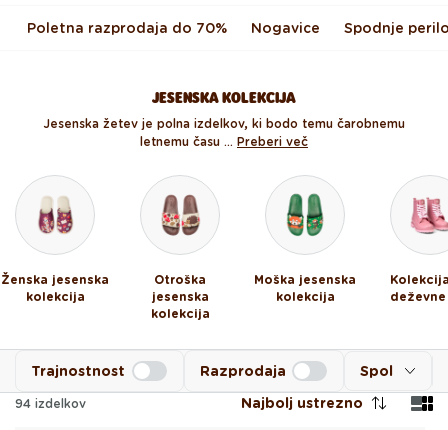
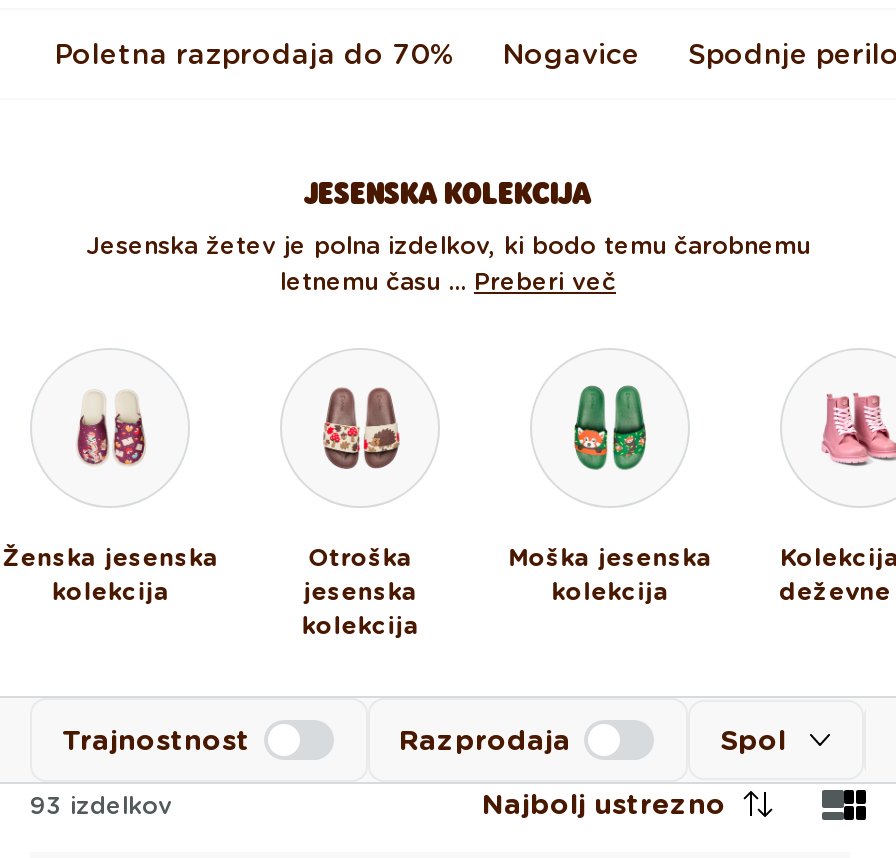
- 94 izdelkov
+ 93 izdelkov
